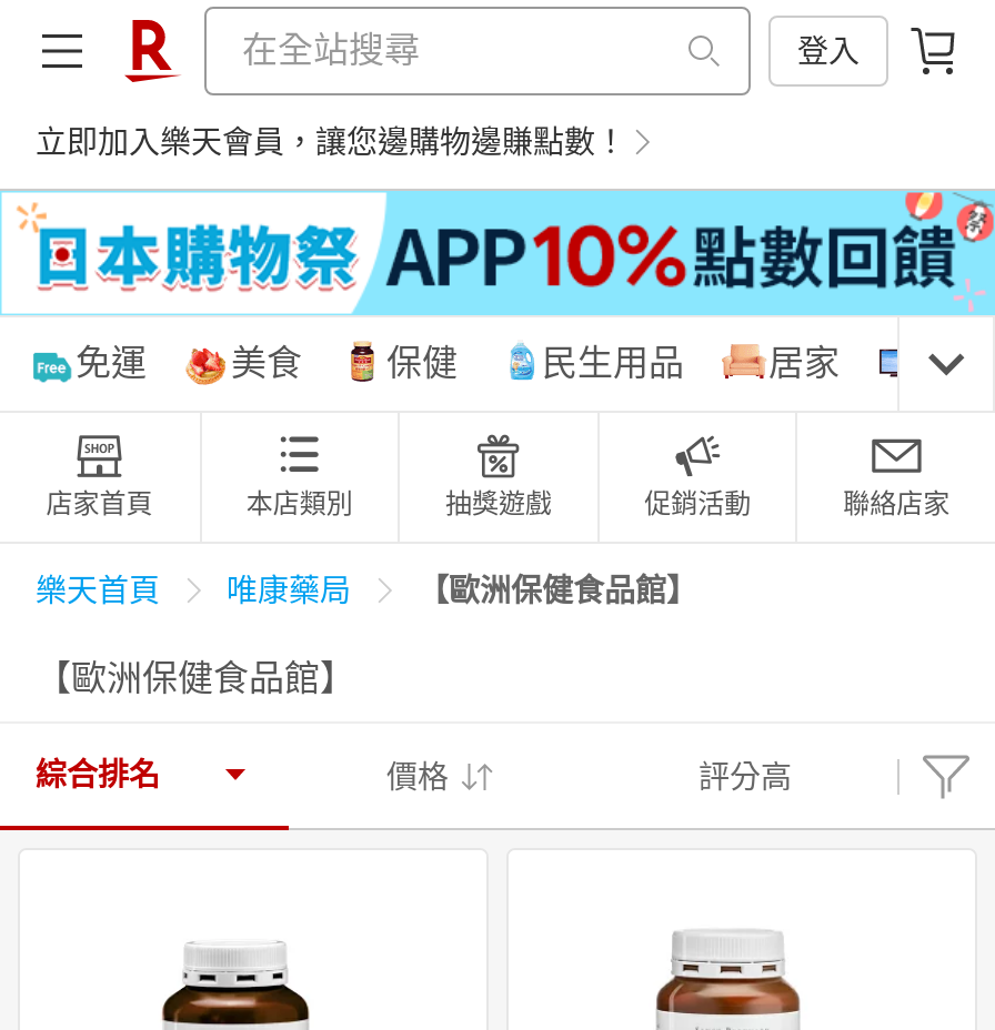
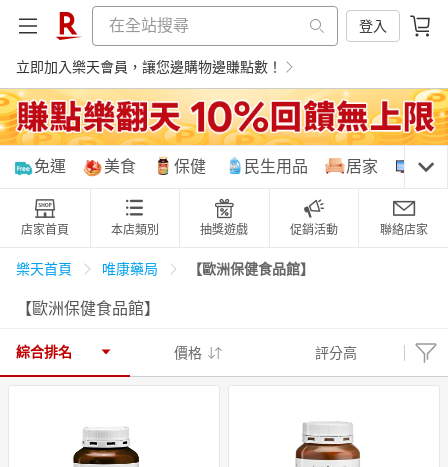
- [image]
+ [image]
